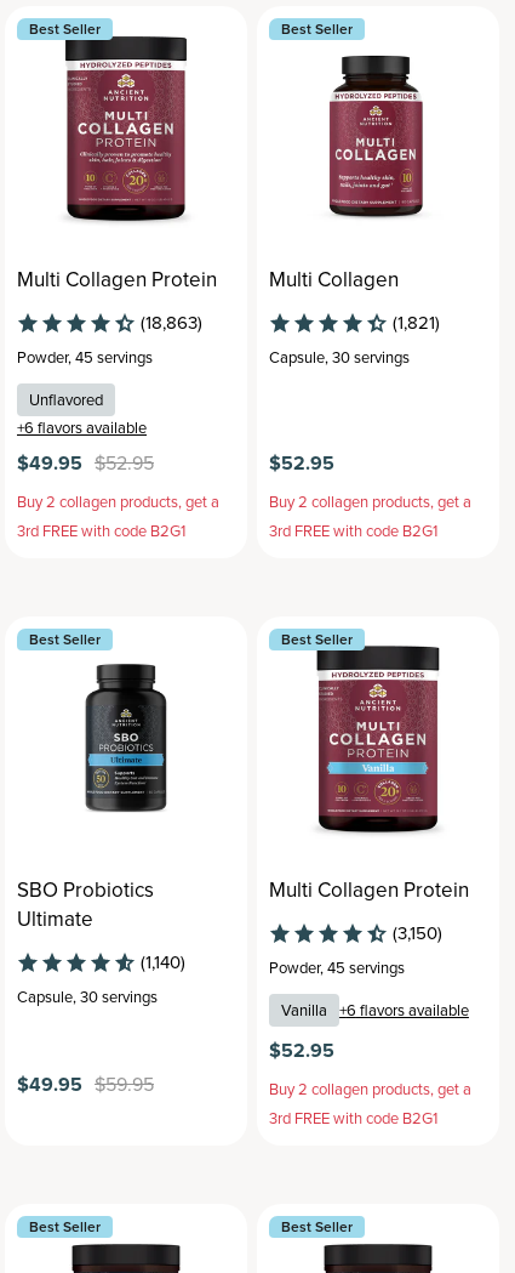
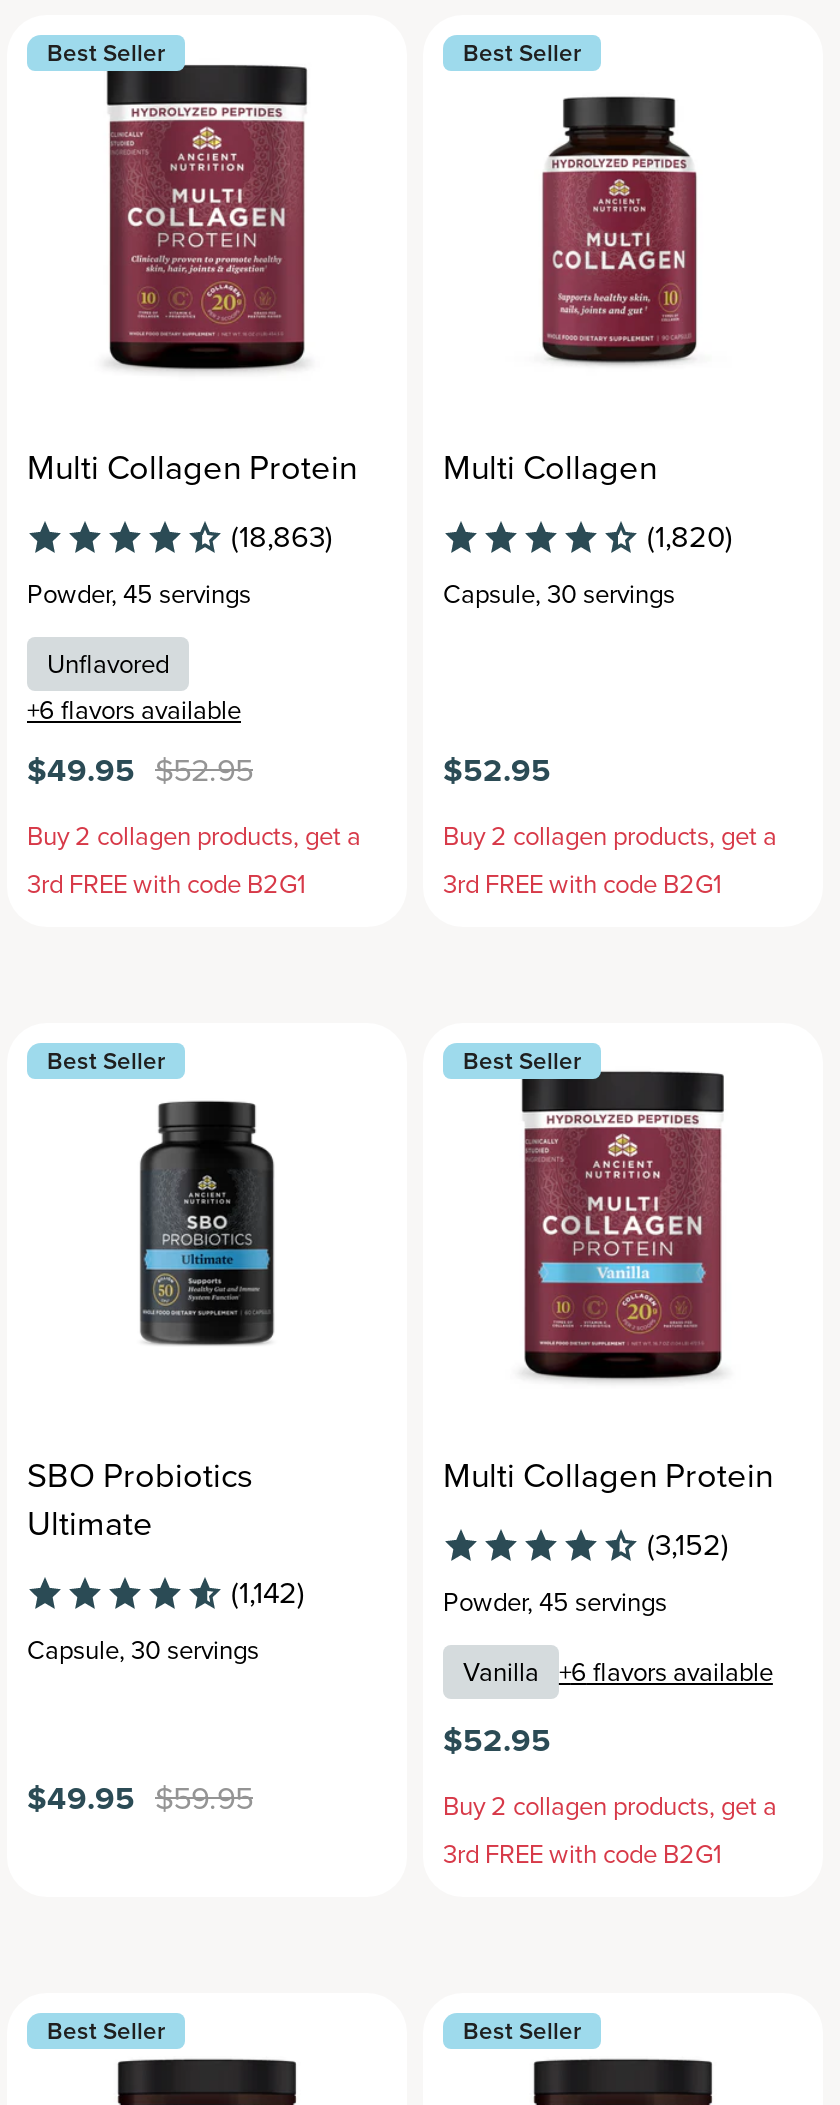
- (1,821)
+ (1,820)

- (3,150)
+ (3,152)

- (1,140)
+ (1,142)
